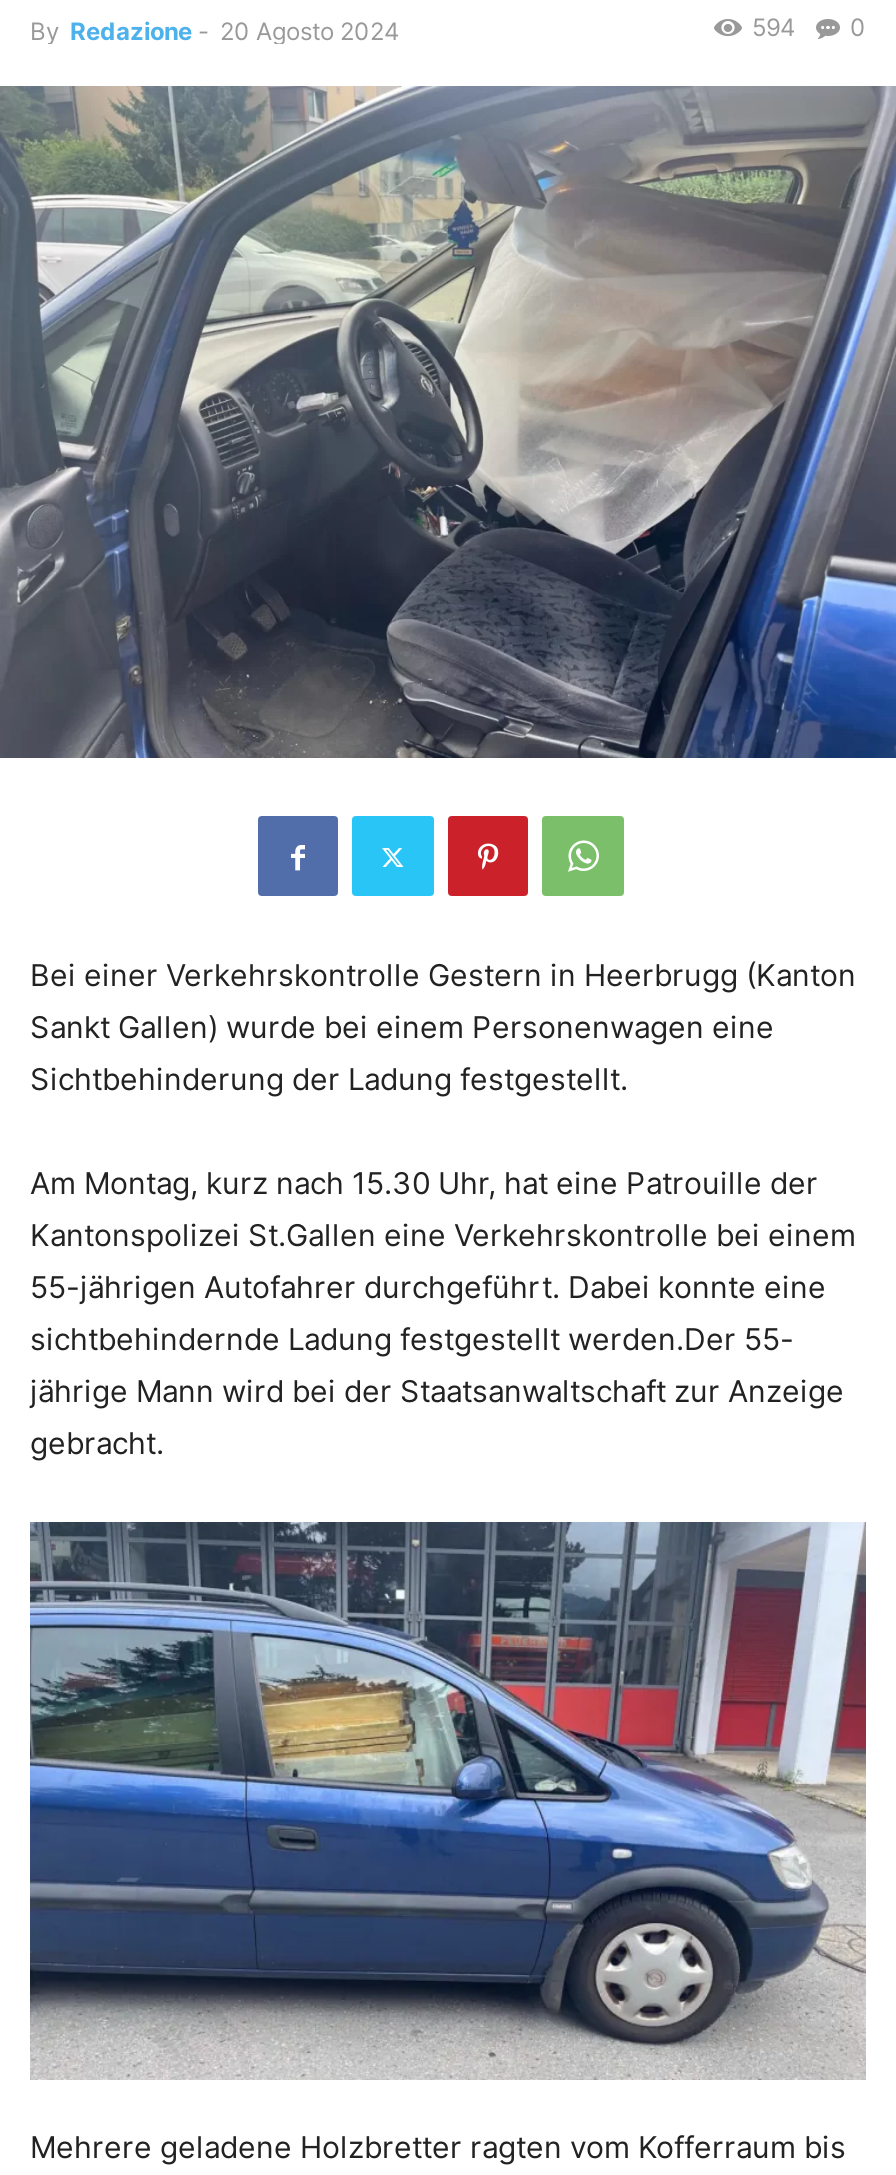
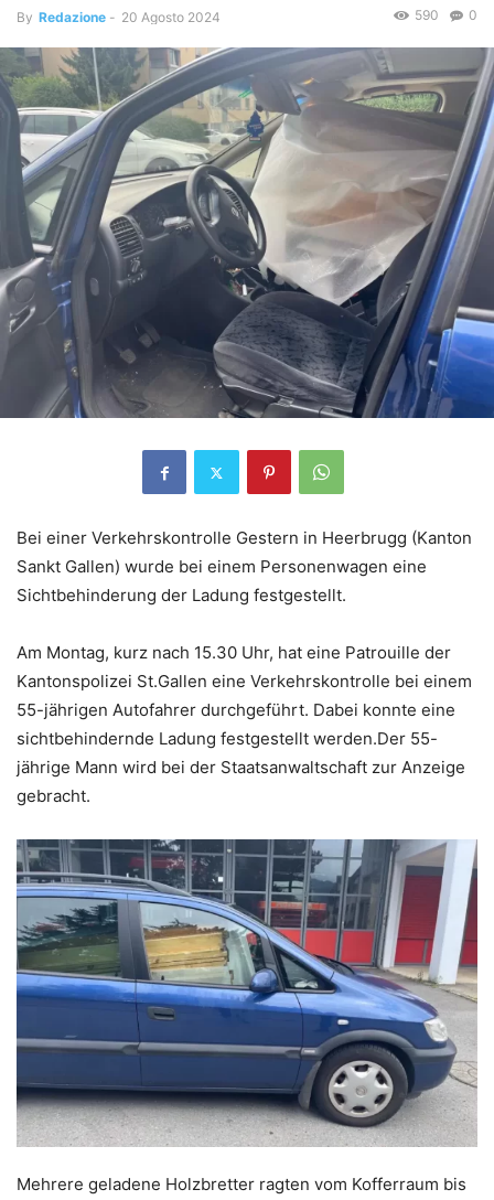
- 594 0
+ 590 0
